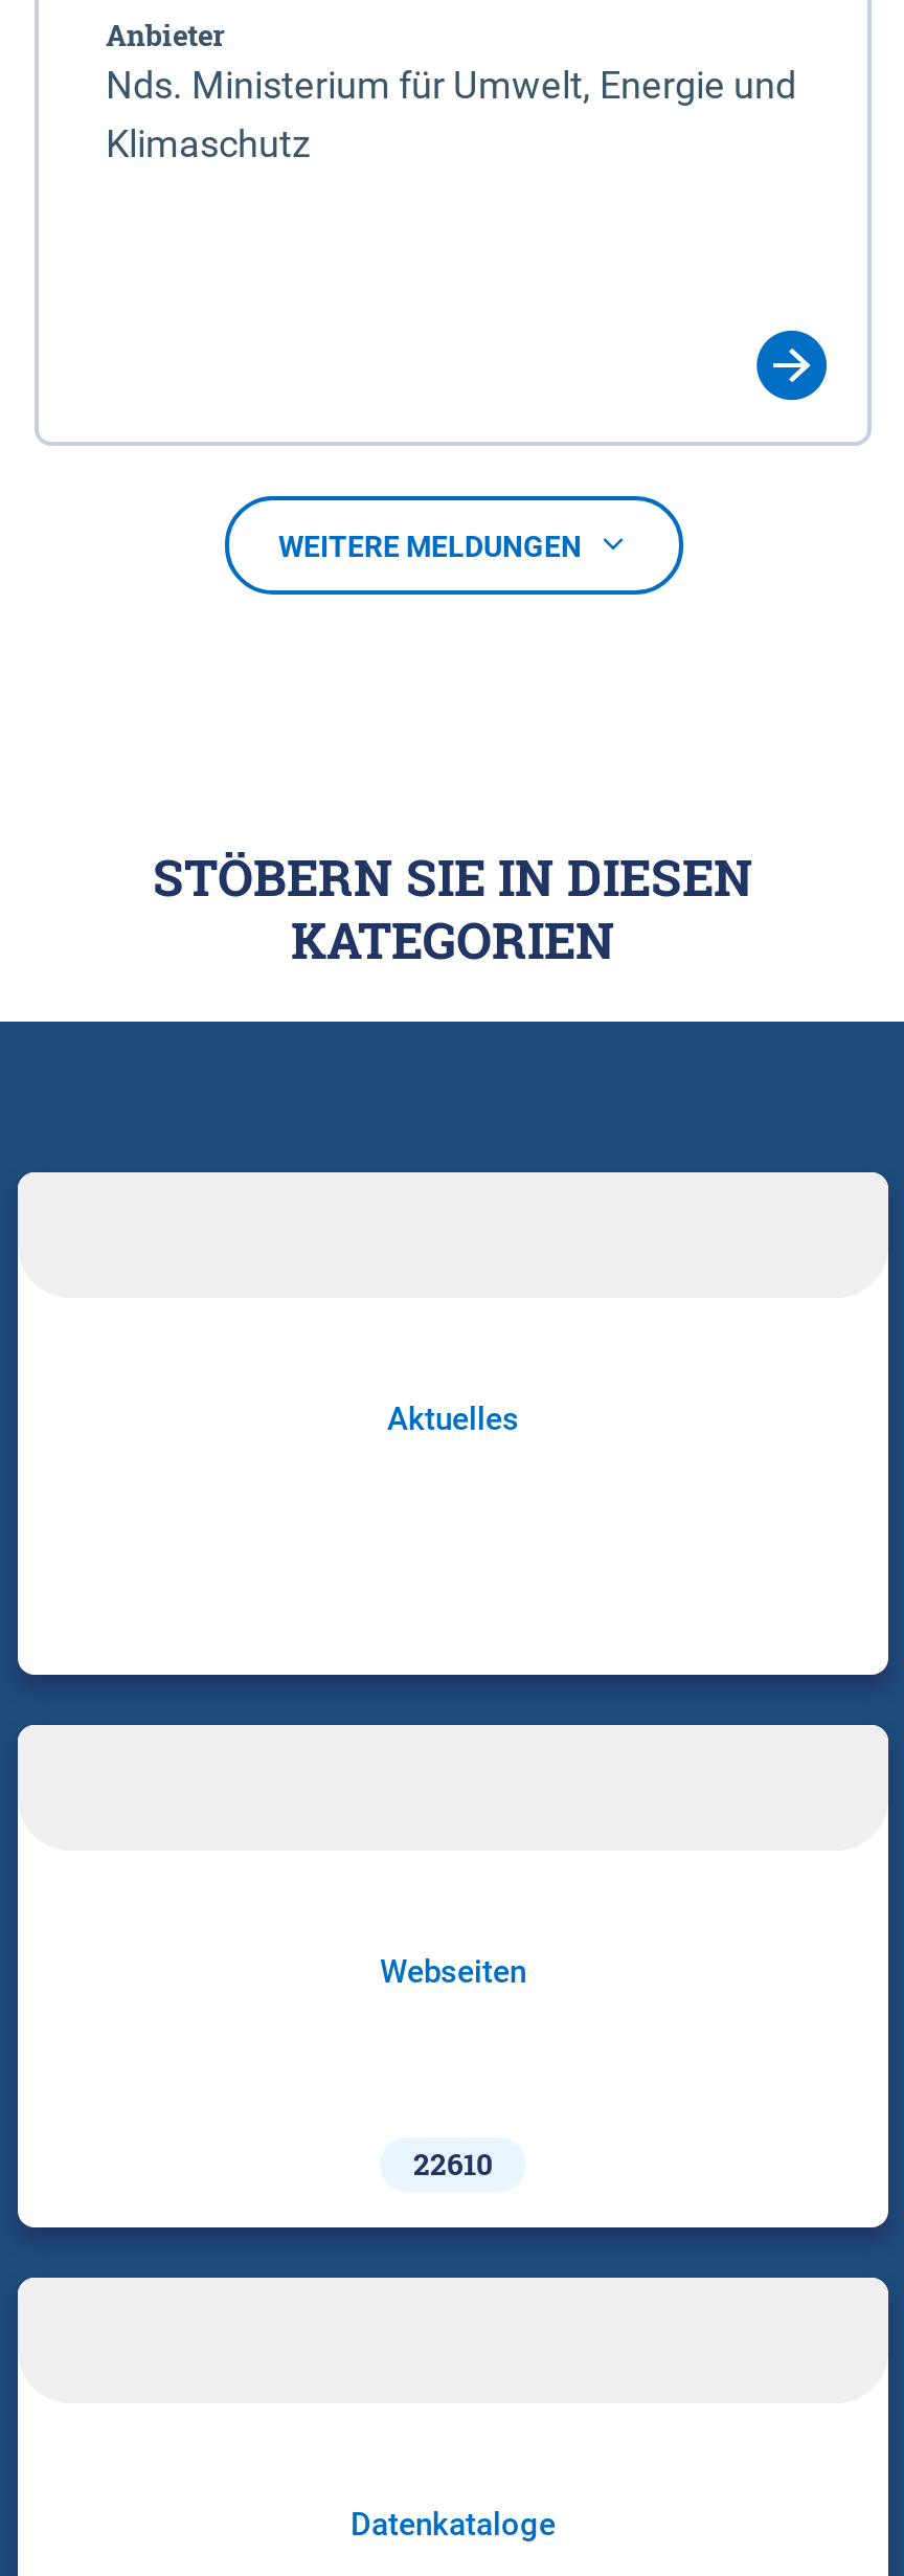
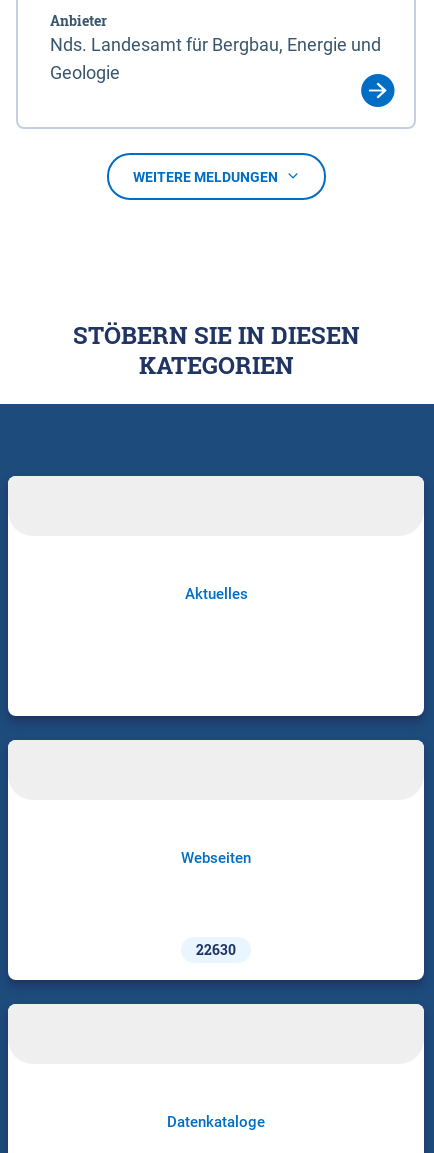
- Nds. Ministerium für Umwelt, Energie und
- Klimaschutz
+ Nds. Landesamt für Bergbau, Energie und
+ Geologie

- 22610
+ 22630
